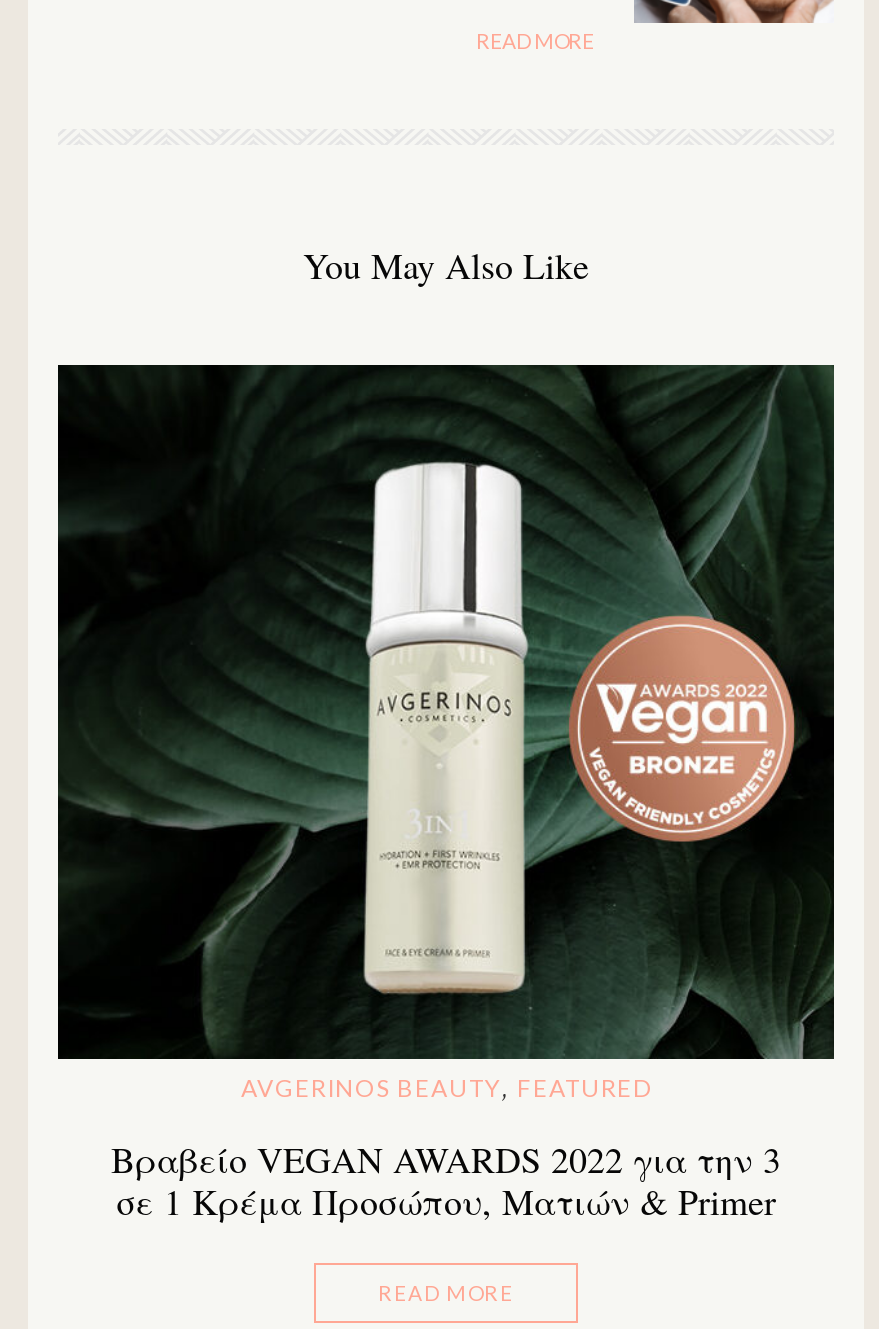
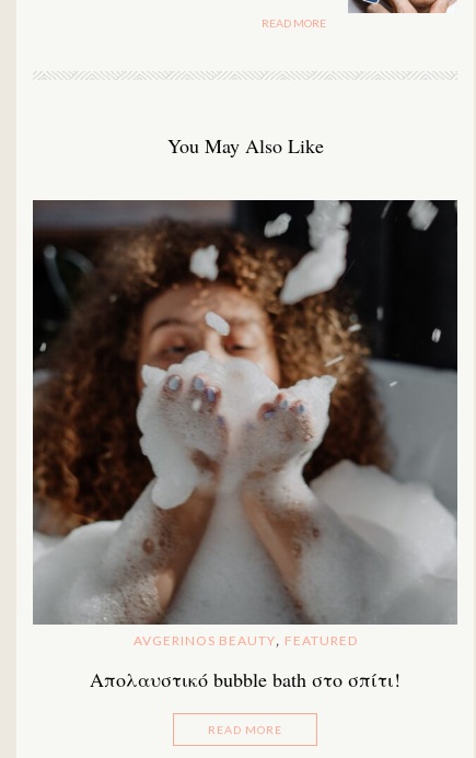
- [image]
- Βραβείο VEGAN AWARDS 2022 για την 3
- σε 1 Κρέμα Προσώπου, Ματιών & Primer
+ [image]
+ Απολαυστικό bubble bath στο σπίτι!

moved down: AVGERINOS BEAUTY, FEATURED
